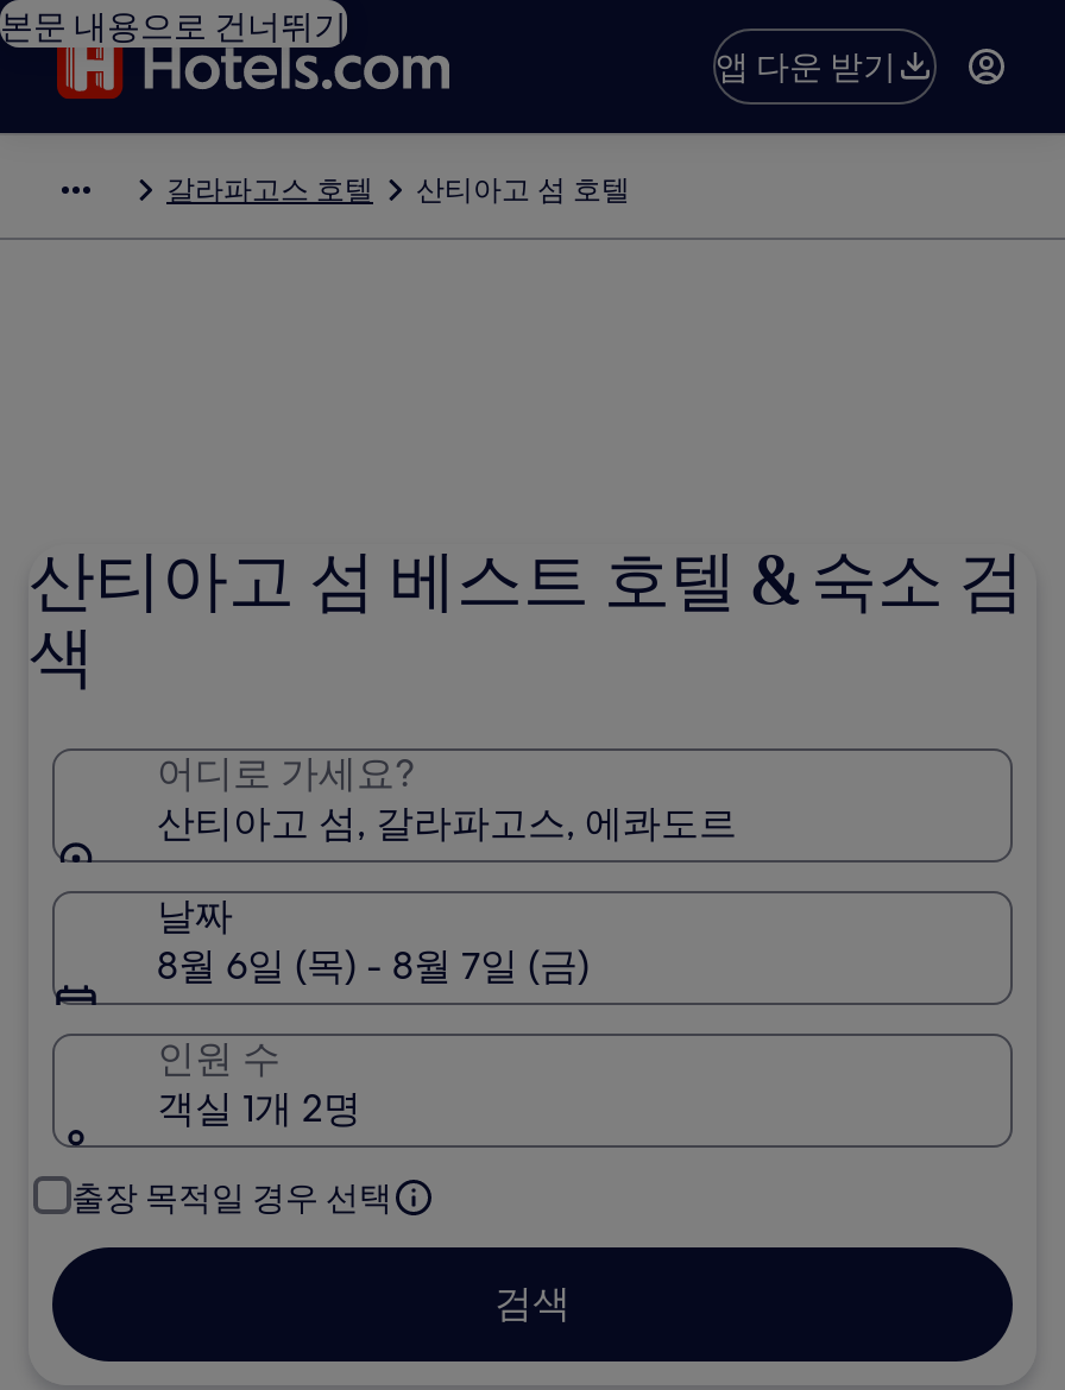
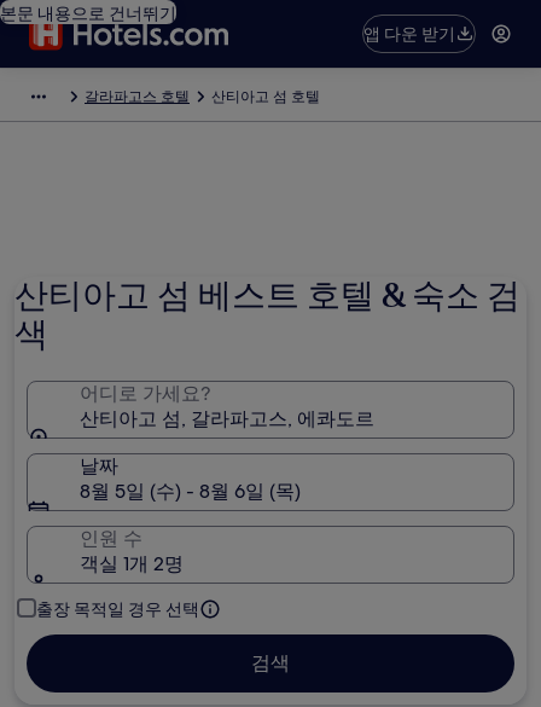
- 8월 6일 (목) - 8월 7일 (금)
+ 8월 5일 (수) - 8월 6일 (목)
